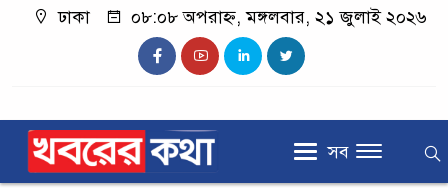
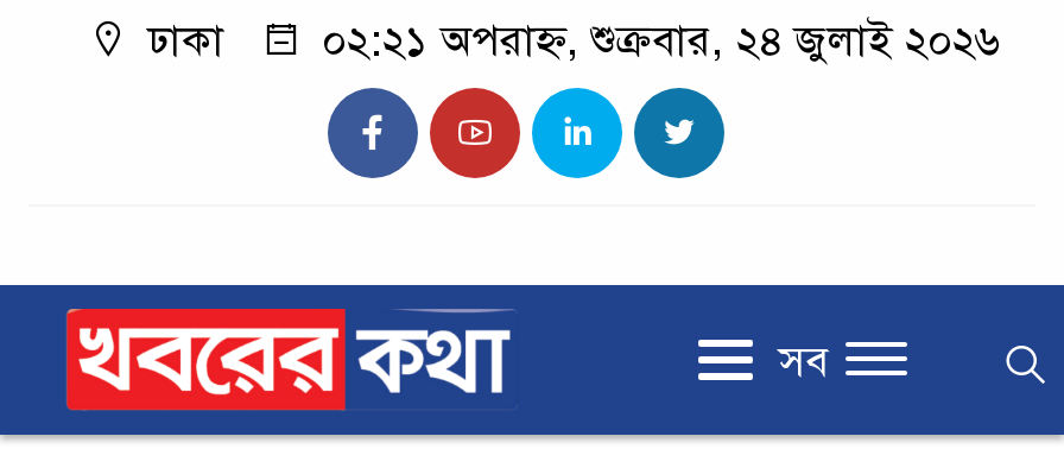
- ০৮:০৮ অপরাহ্ন, মঙ্গলবার, ২১ জুলাই ২০২৬
+ ০২:২১ অপরাহ্ন, শুক্রবার, ২৪ জুলাই ২০২৬
